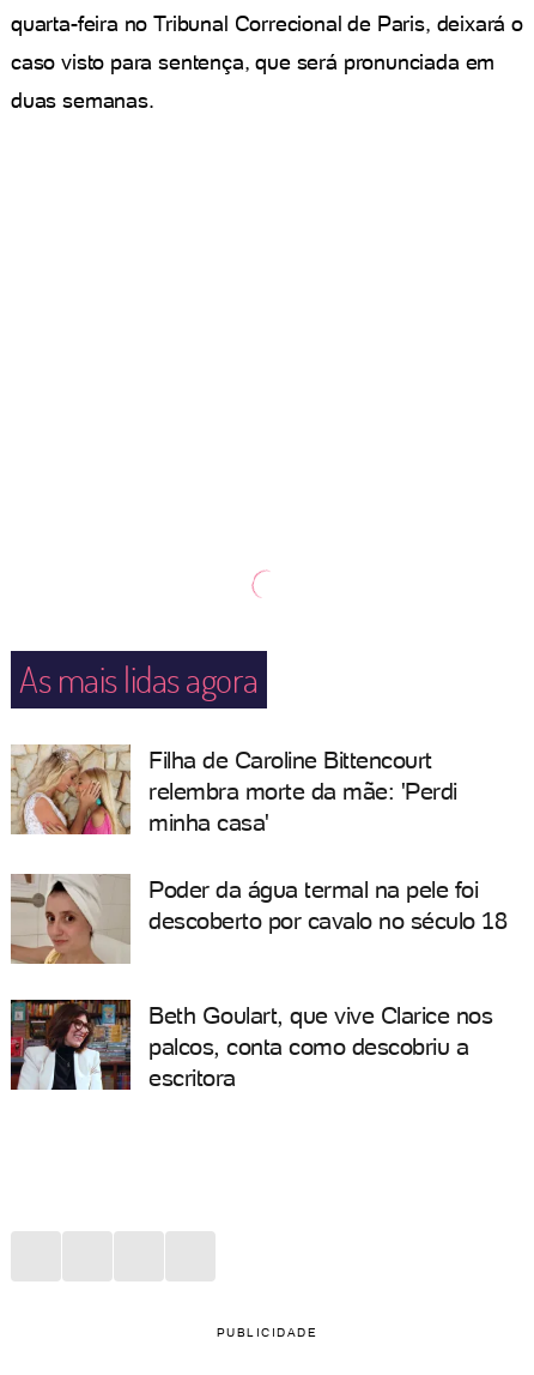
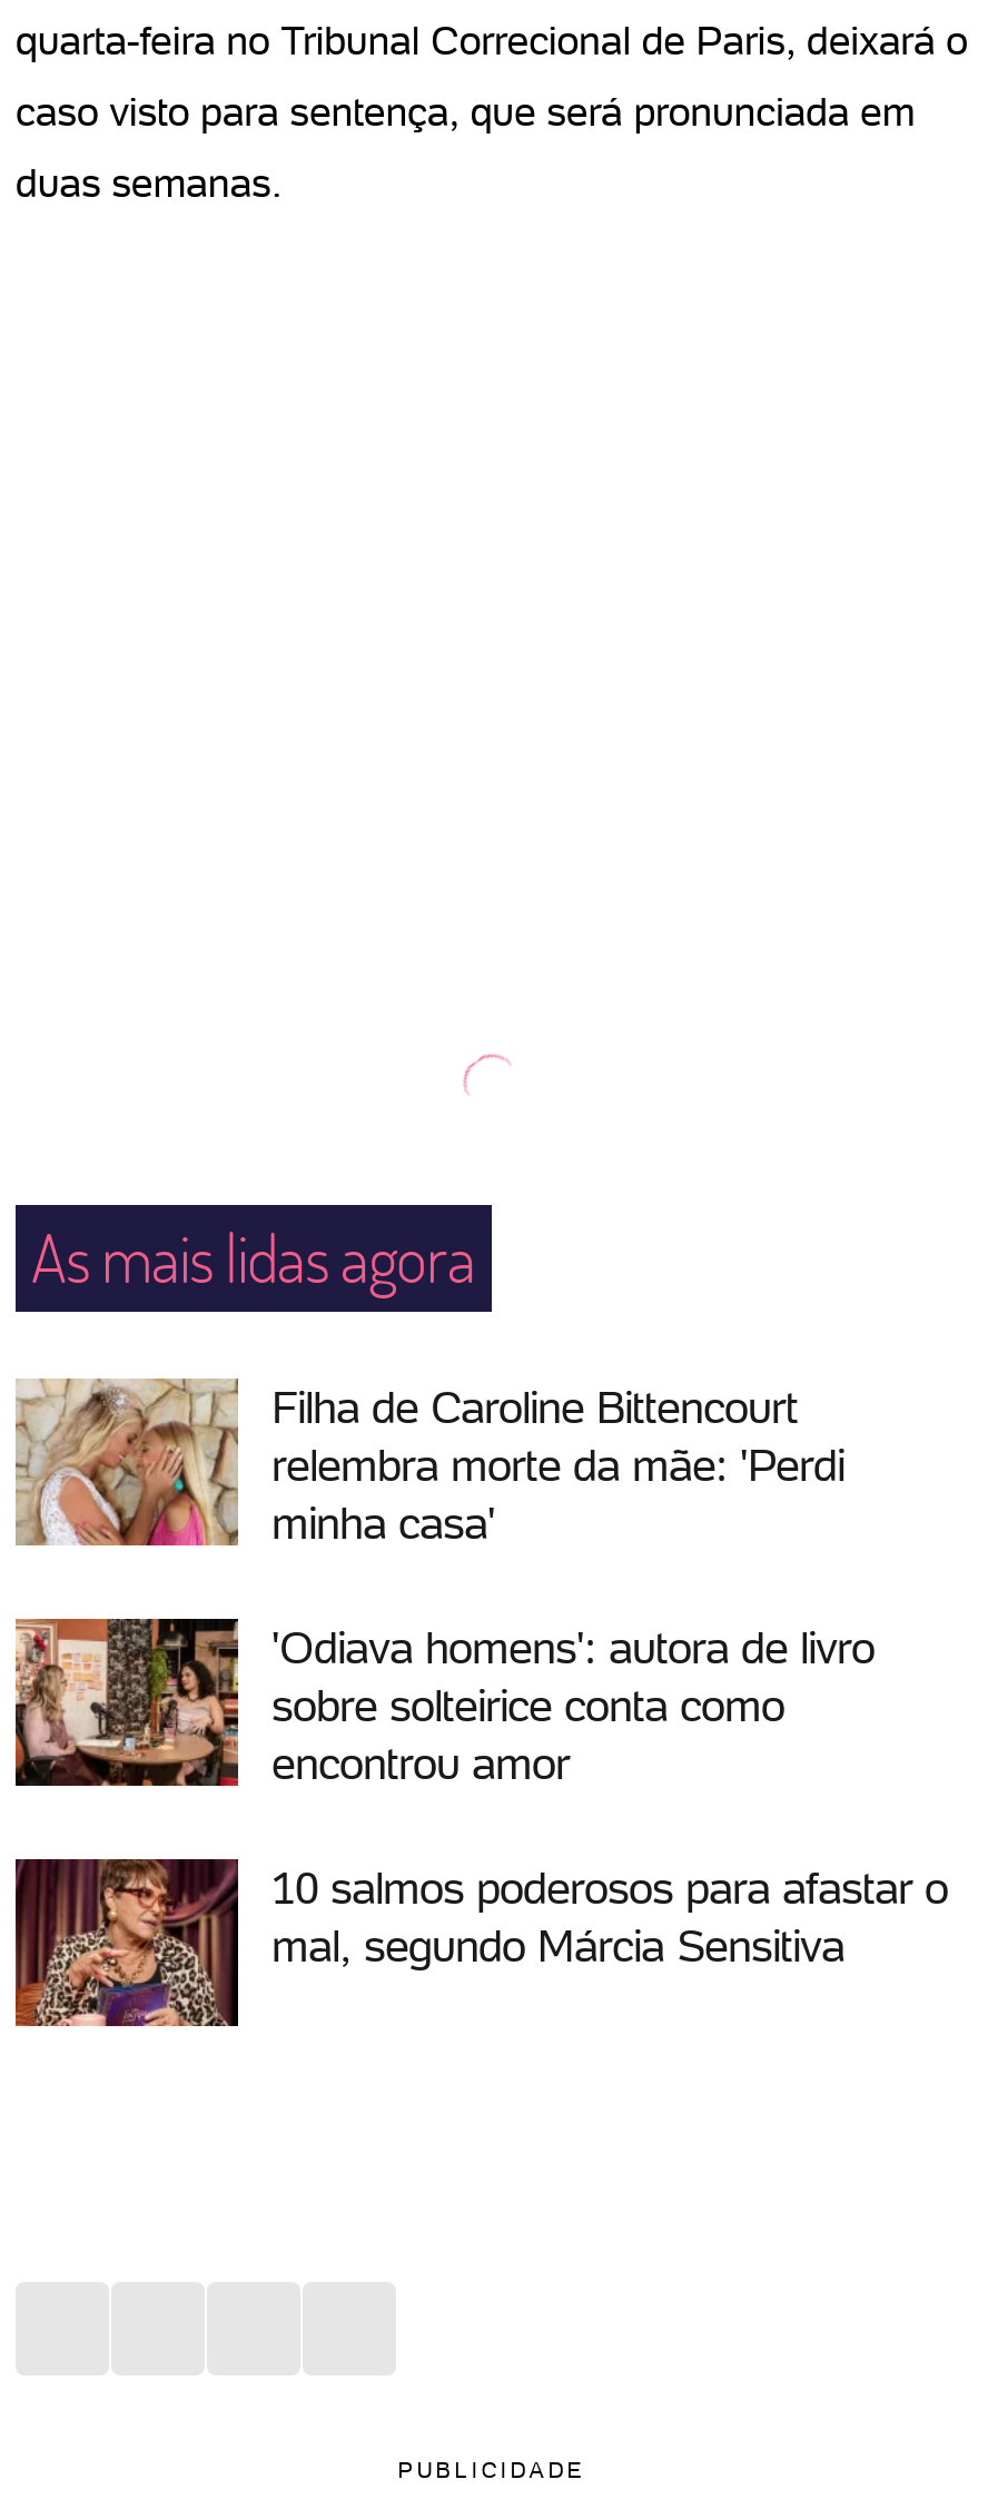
- [image]
- Poder da água termal na pele foi
- descoberto por cavalo no século 18
+ [image]
+ 'Odiava homens': autora de livro
+ sobre solteirice conta como
+ encontrou amor

- [image]
- Beth Goulart, que vive Clarice nos
- palcos, conta como descobriu a
- escritora
+ [image]
+ 10 salmos poderosos para afastar o
+ mal, segundo Márcia Sensitiva
